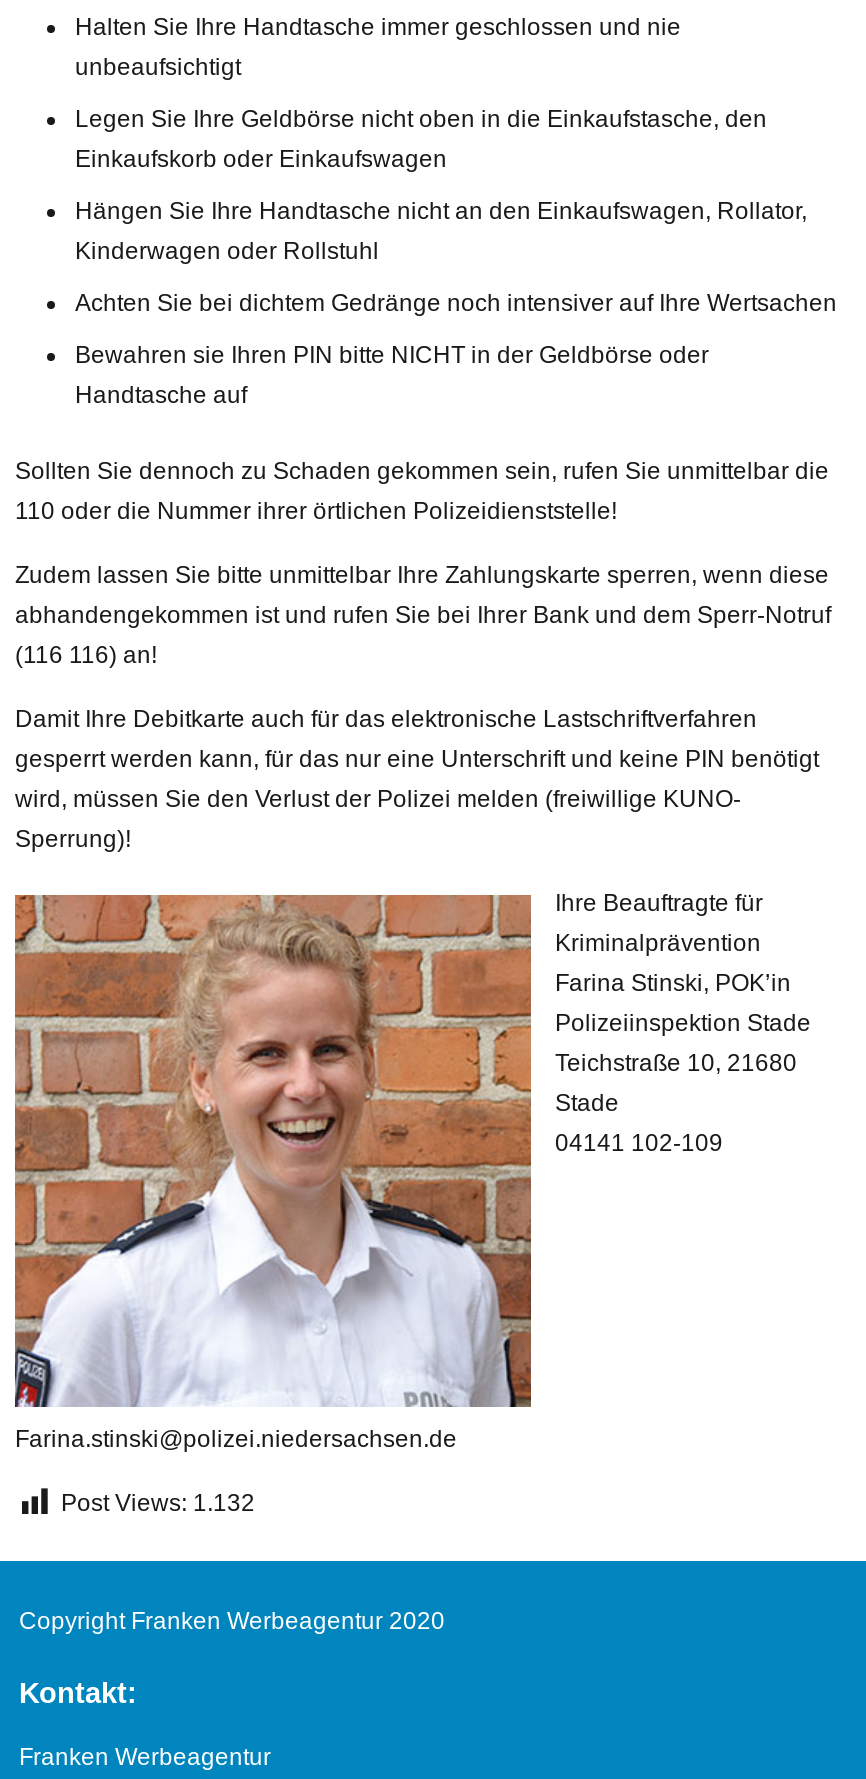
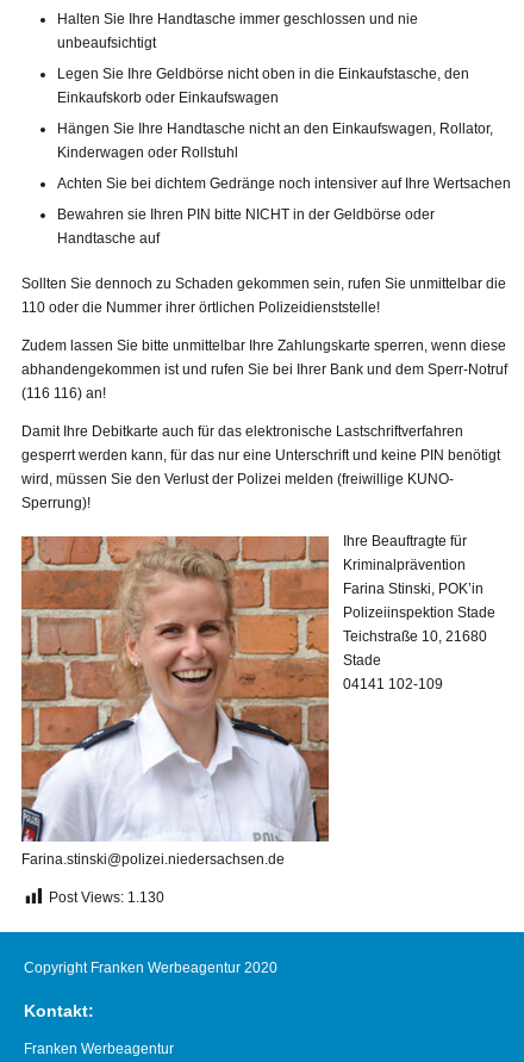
- Post Views: 1.132
+ Post Views: 1.130
